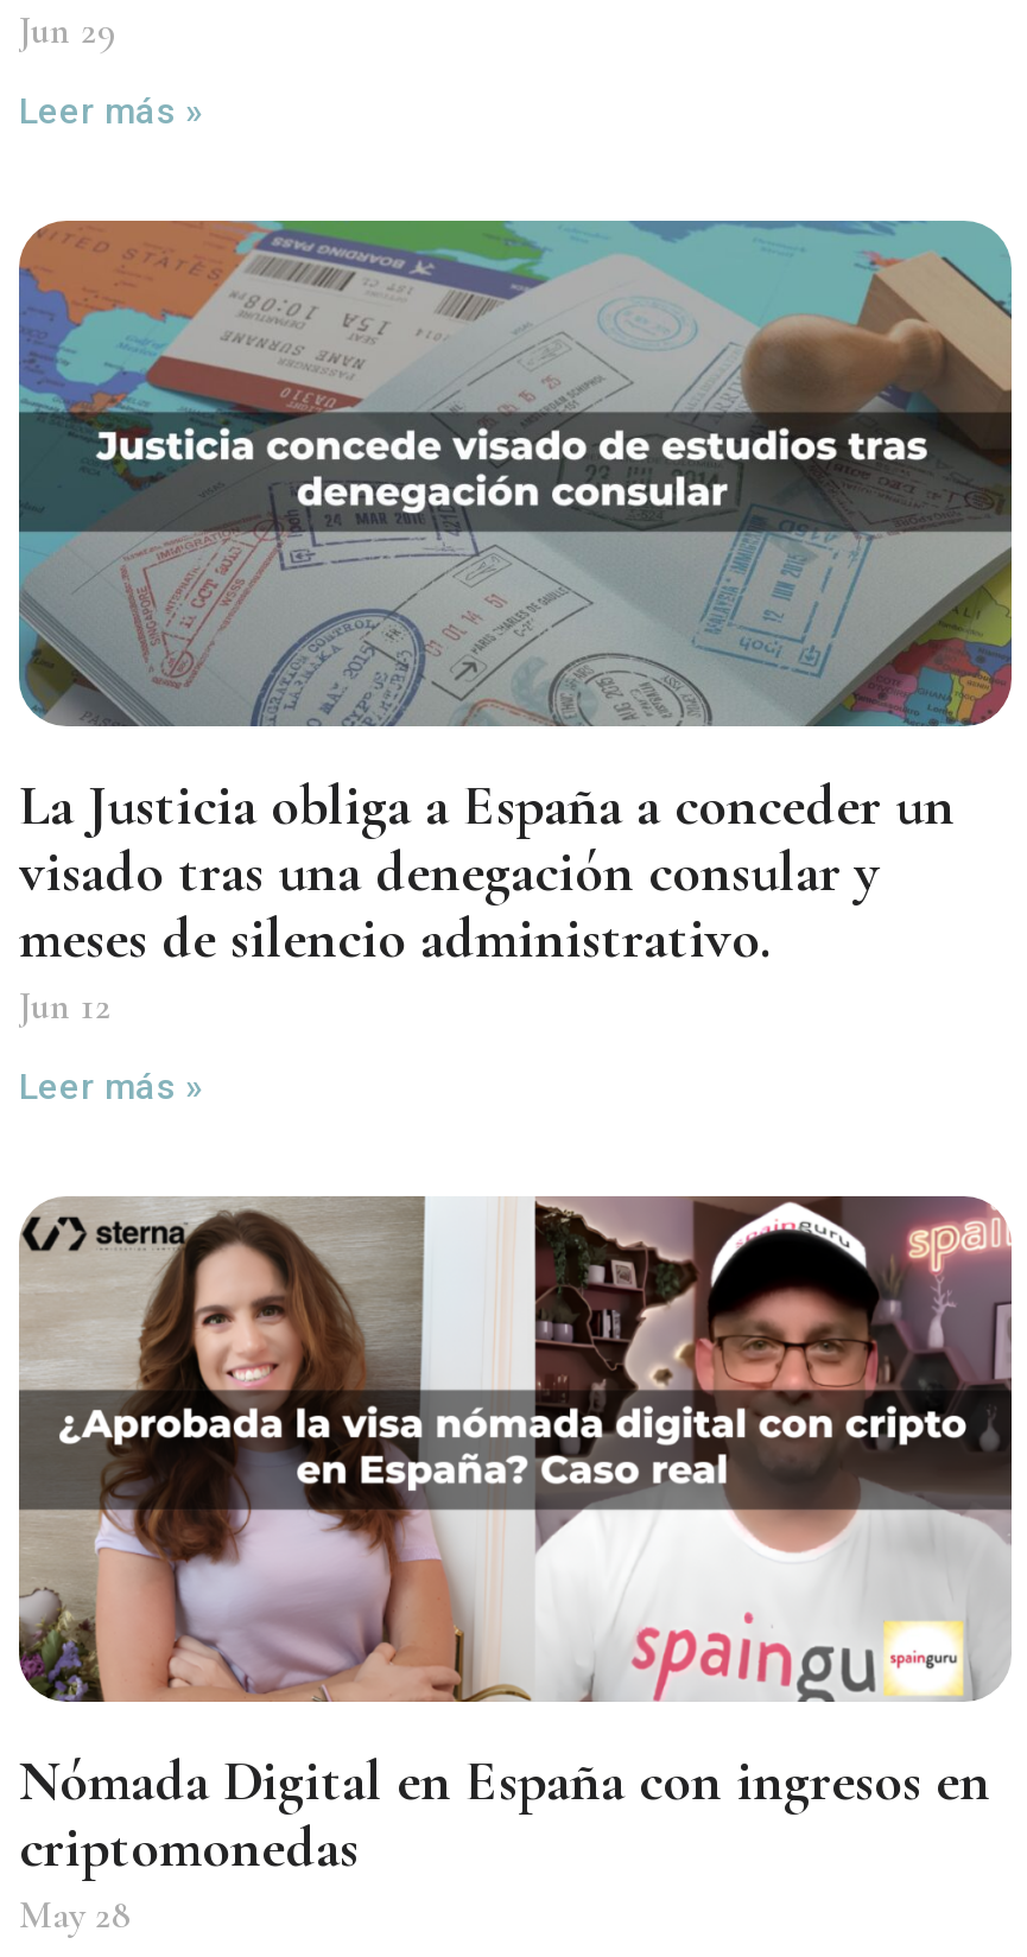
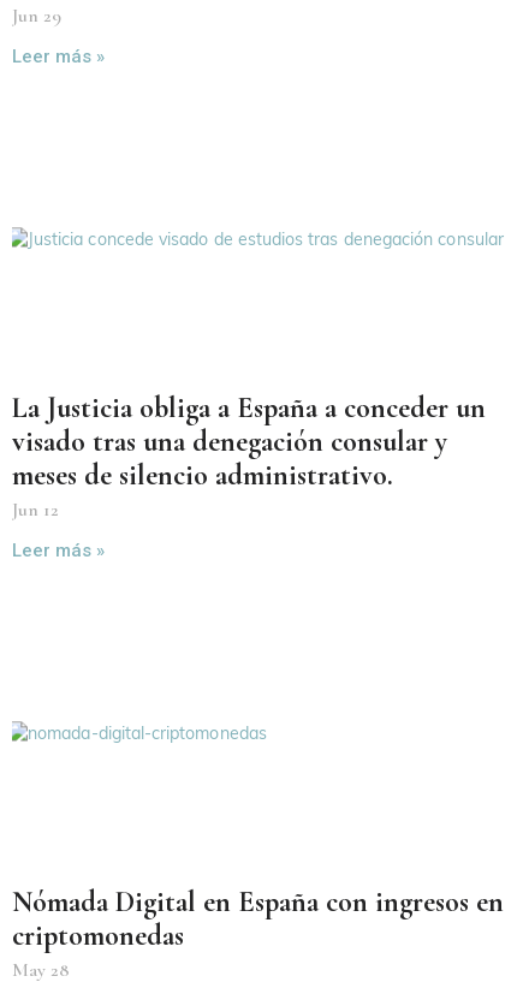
- [image]

- [image]
